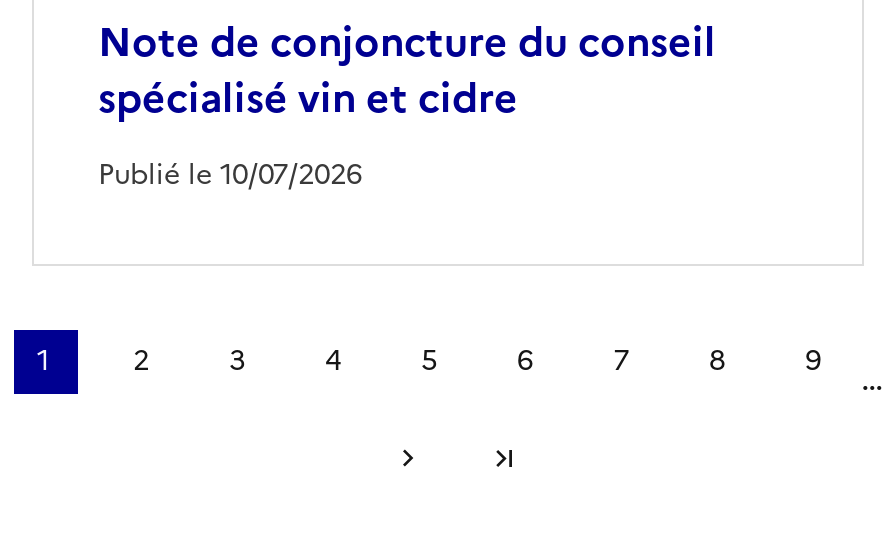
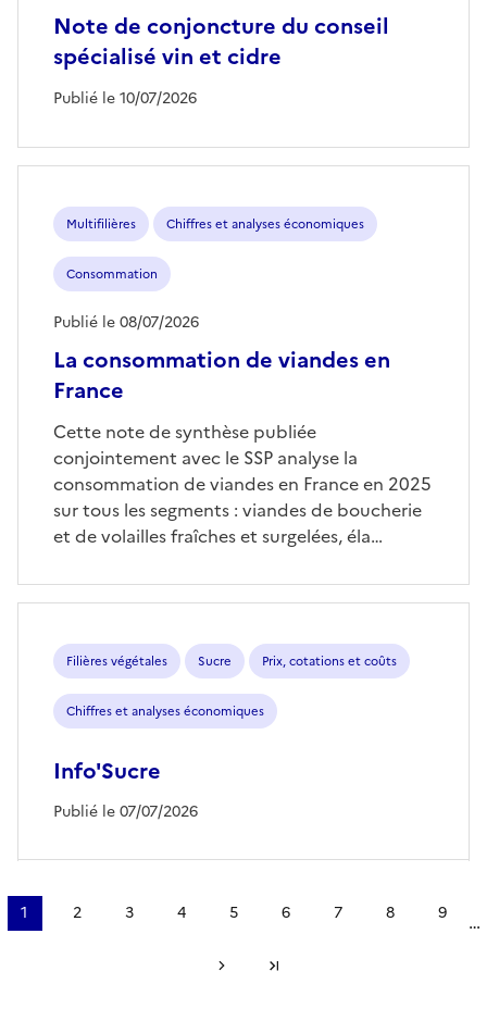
+ Multifilières
+ Chiffres et analyses économiques
+ Consommation
+ La consommation de viandes en
+ France

+ Publié le 08/07/2026

+ Cette note de synthèse publiée
+ conjointement avec le SSP analyse la
+ consommation de viandes en France en 2025
+ sur tous les segments : viandes de boucherie
+ et de volailles fraîches et surgelées, éla…

+ Filières végétales
+ Sucre
+ Prix, cotations et coûts
+ Chiffres et analyses économiques
+ Info'Sucre
+ Publié le 07/07/2026
